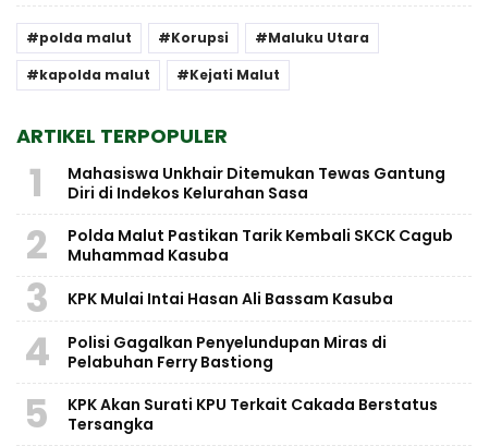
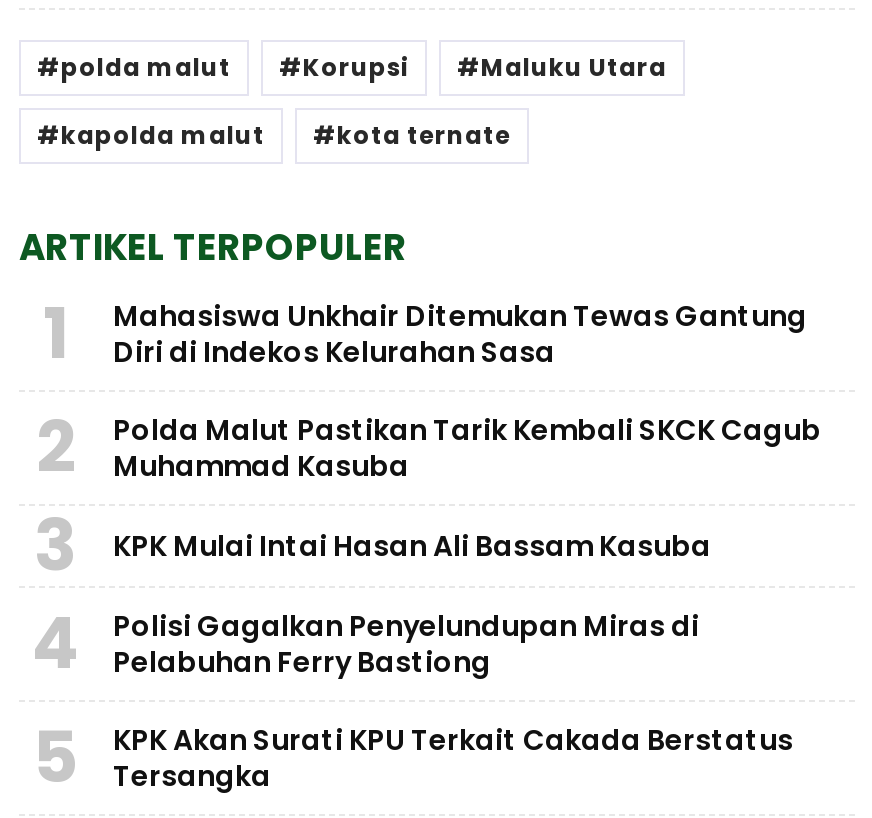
- Kejati Malut
+ kota ternate
